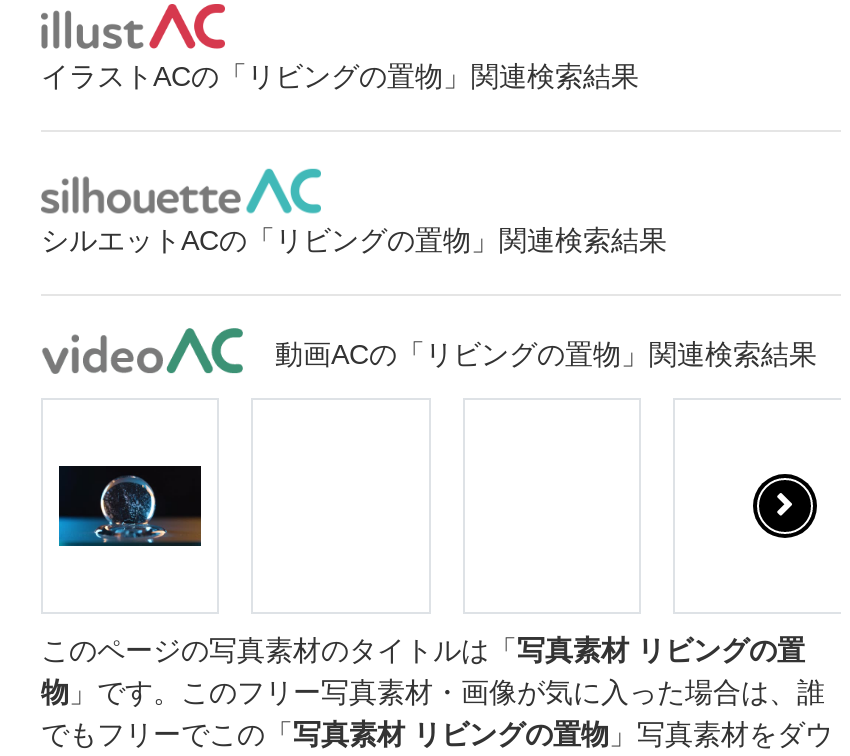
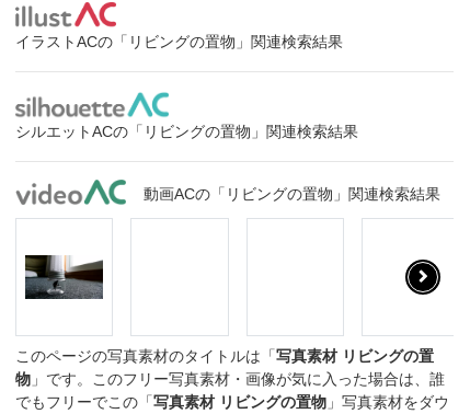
- [image]
+ [image]
